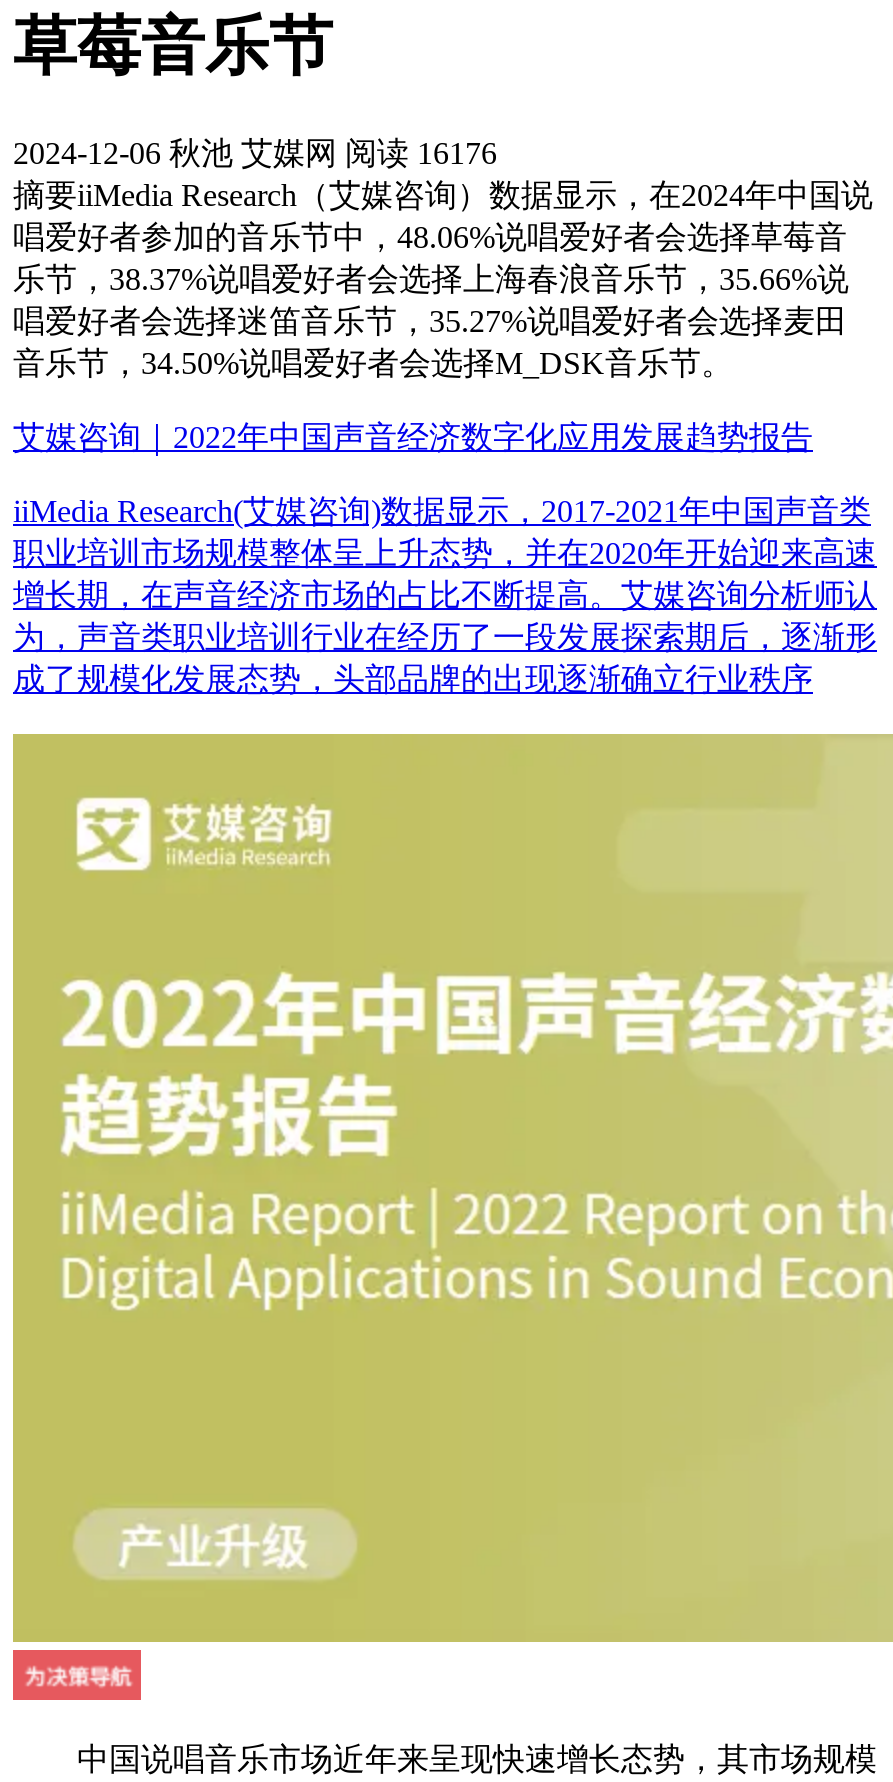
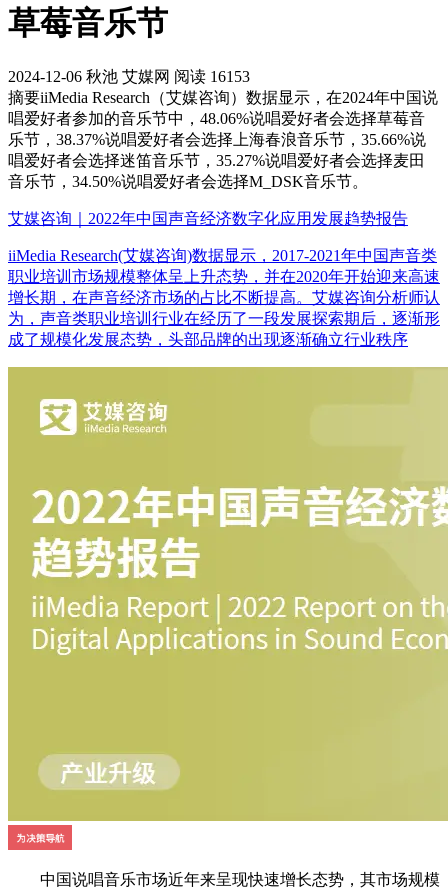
- 2024-12-06 秋池 艾媒网 阅读 16176
+ 2024-12-06 秋池 艾媒网 阅读 16153
